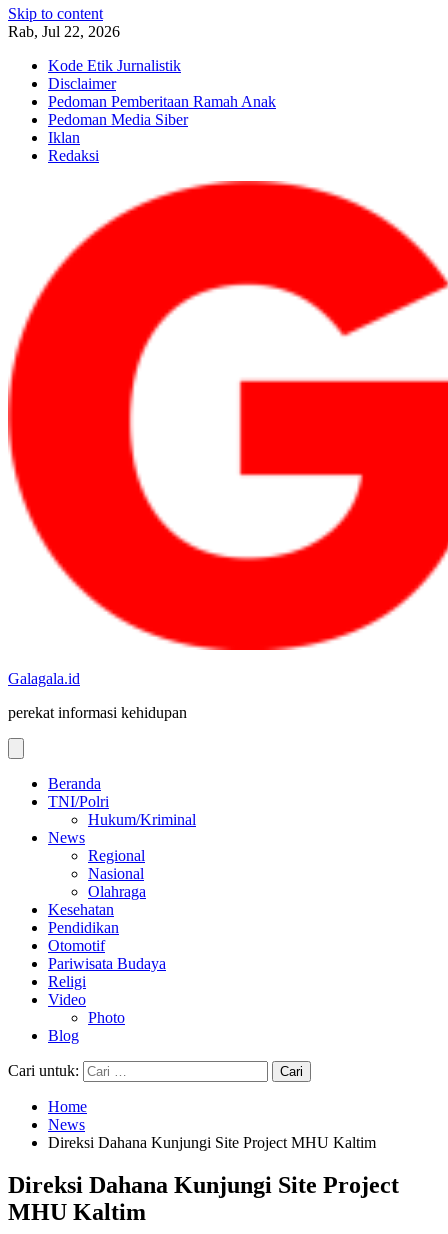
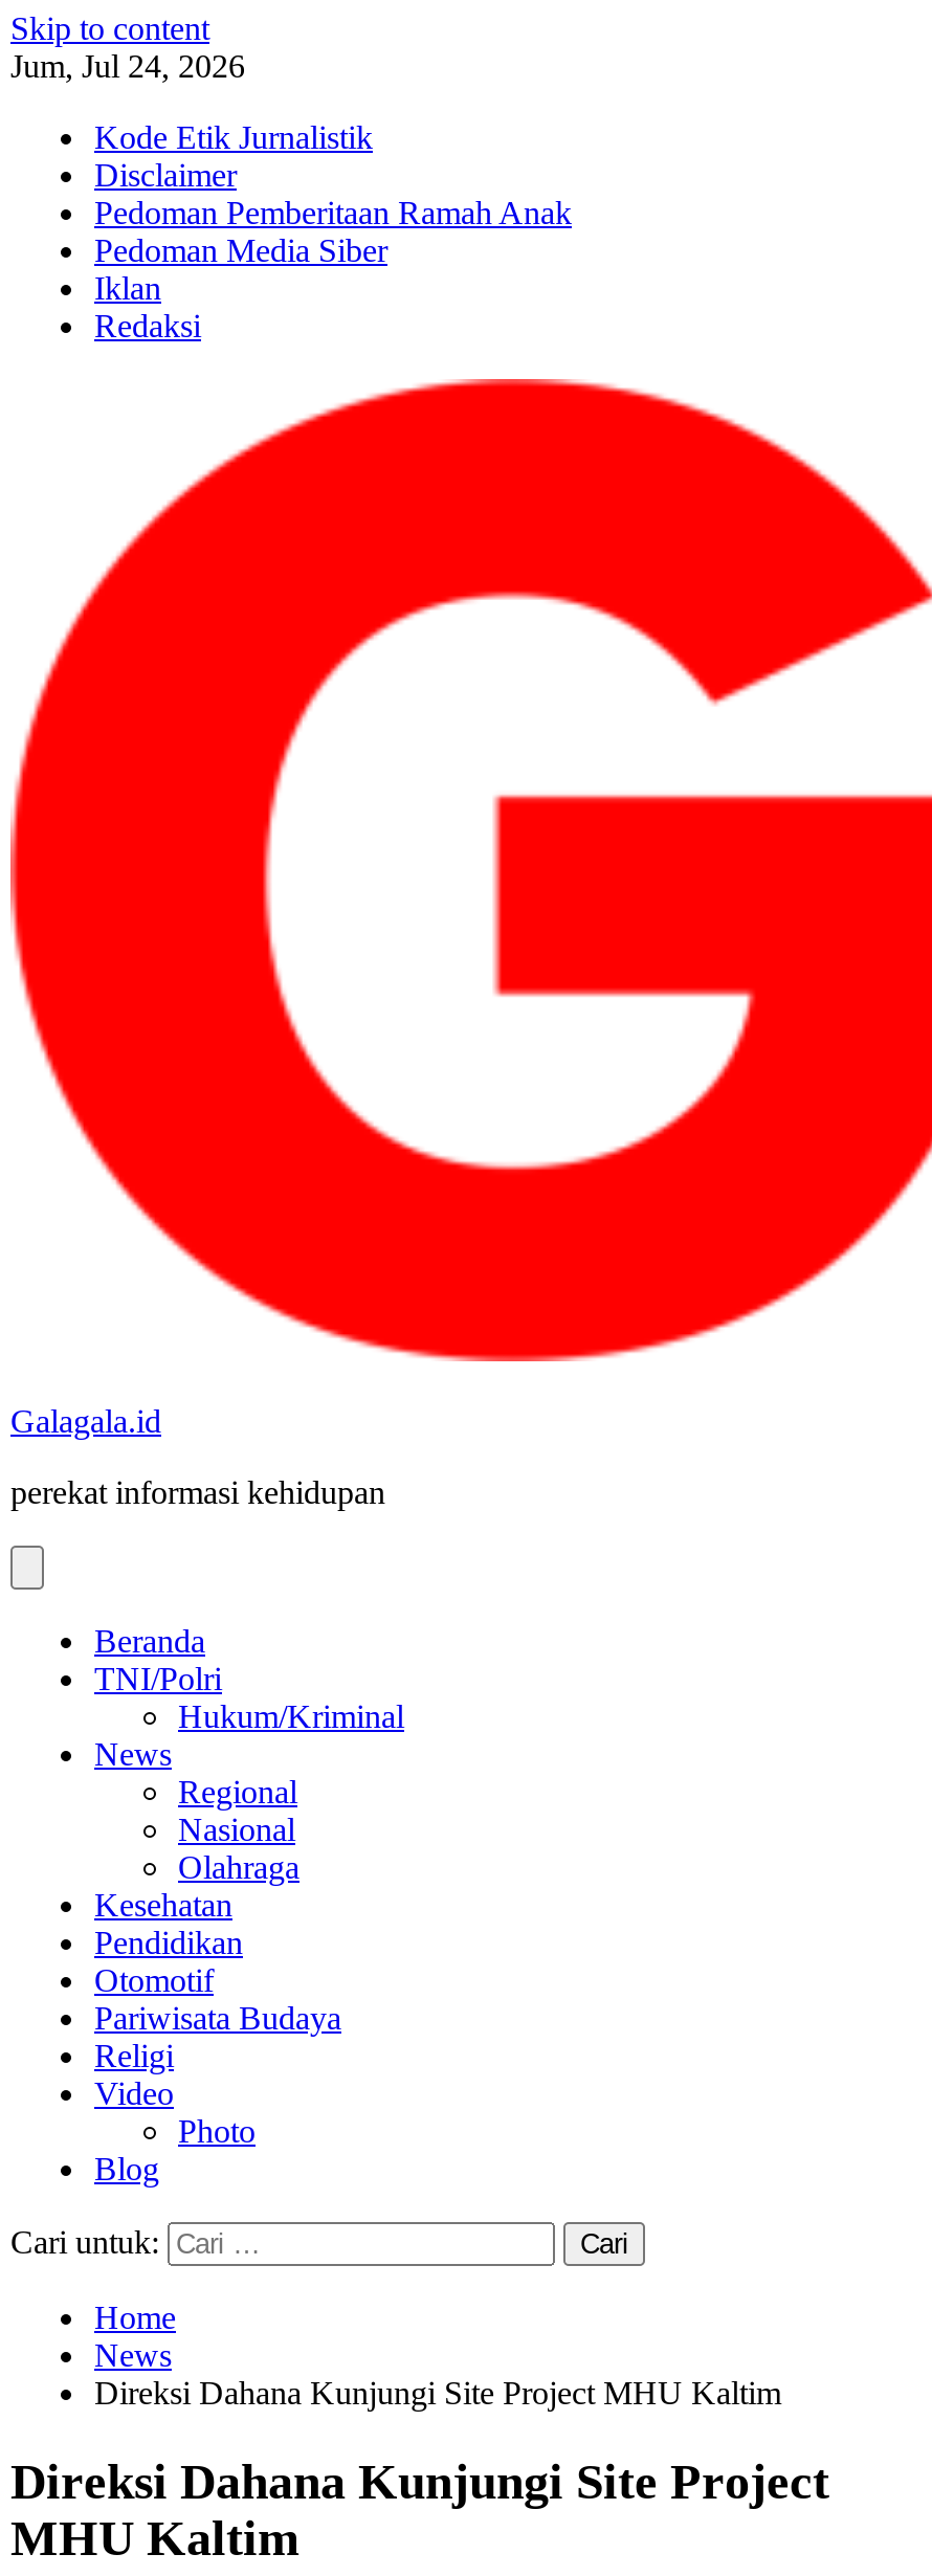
- Rab, Jul 22, 2026
+ Jum, Jul 24, 2026
